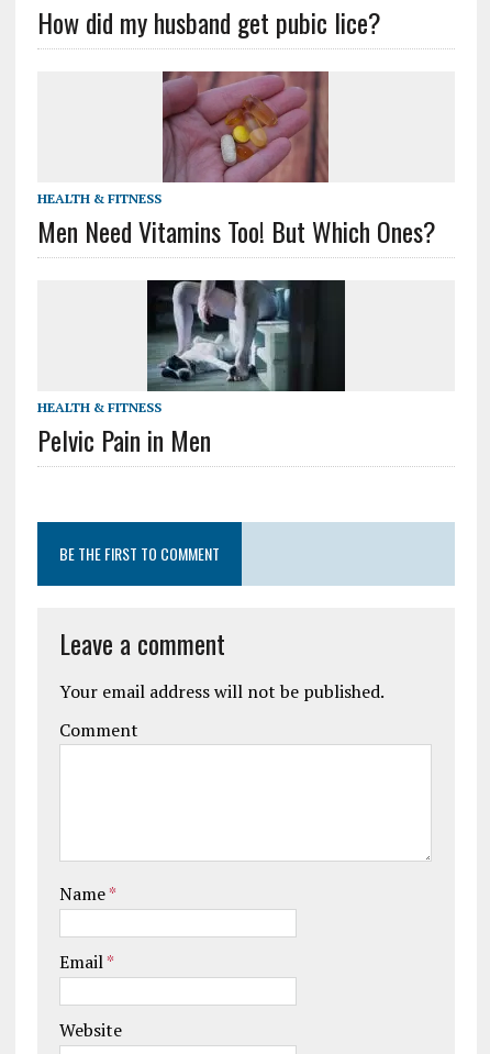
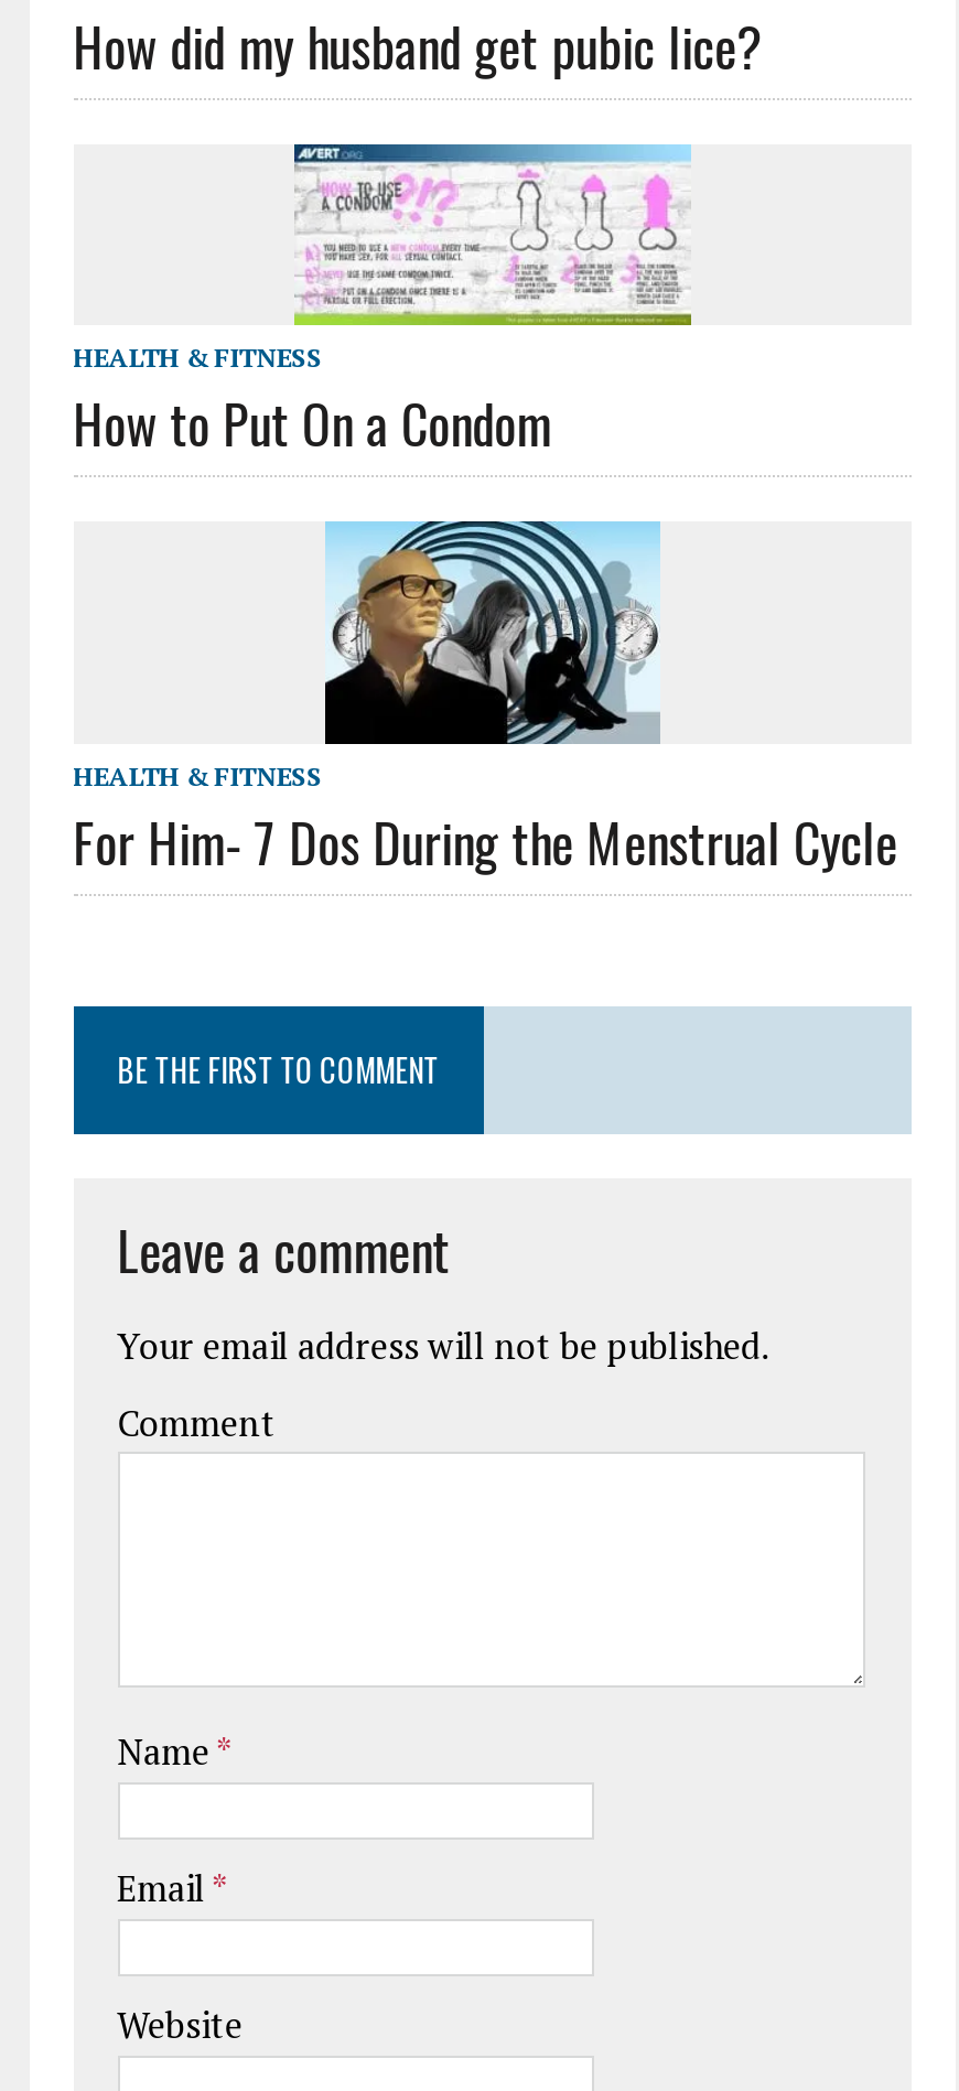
- [image]
- Men Need Vitamins Too! But Which Ones?
+ [image]
+ How to Put On a Condom

- [image]
- Pelvic Pain in Men
+ [image]
+ For Him- 7 Dos During the Menstrual Cycle
